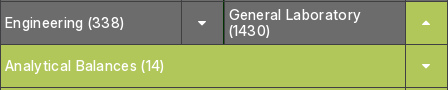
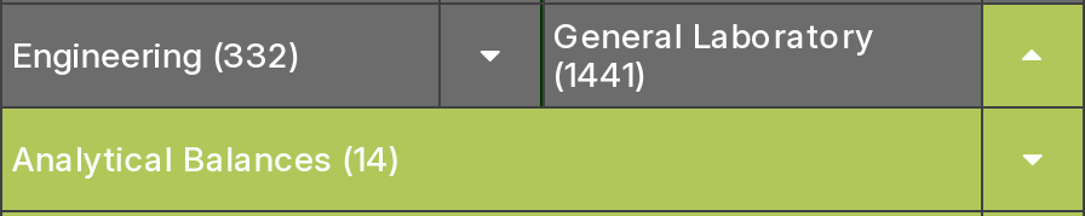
- Engineering (338)
+ Engineering (332)

- (1430)
+ (1441)
